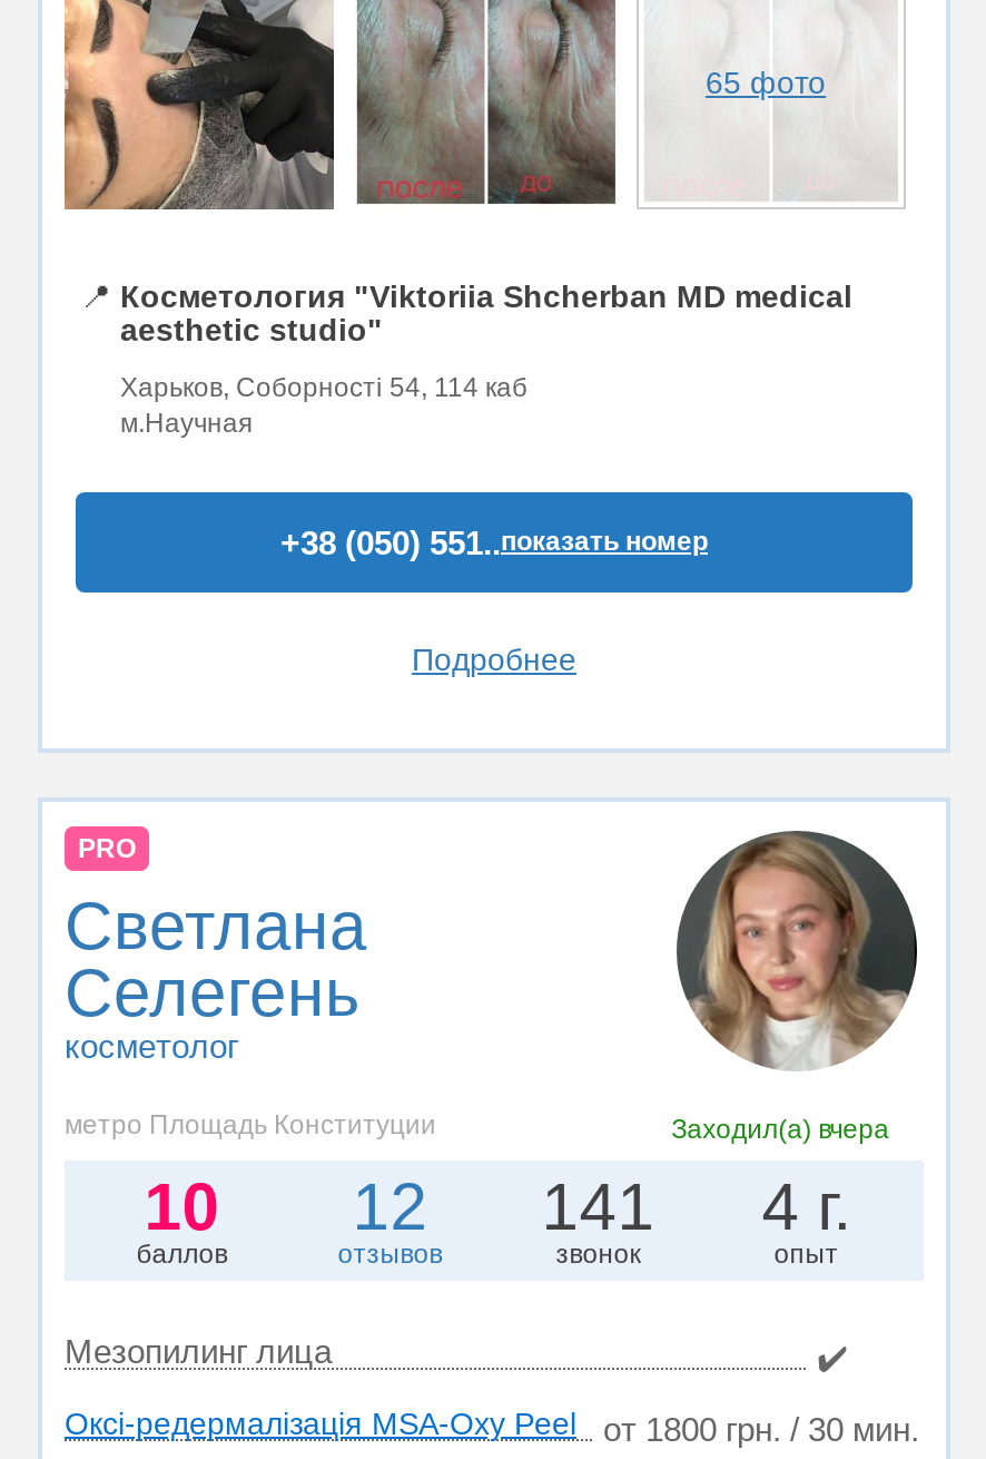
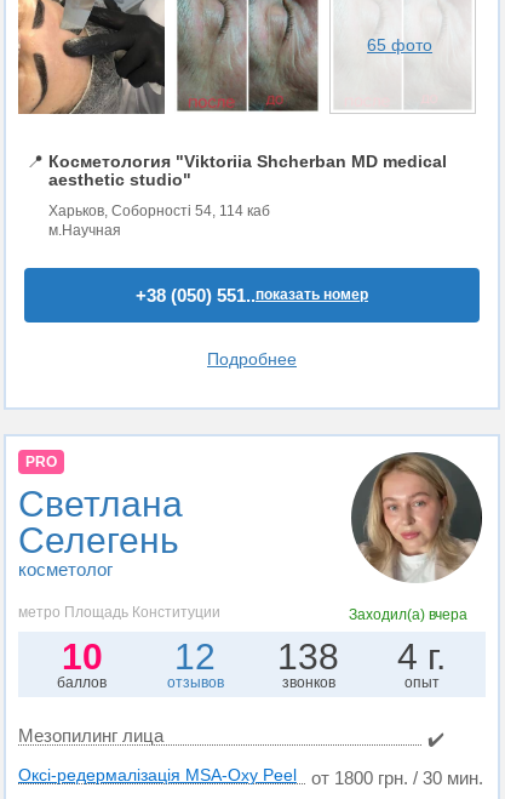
- 141
- звонок
+ 138
+ звонков
